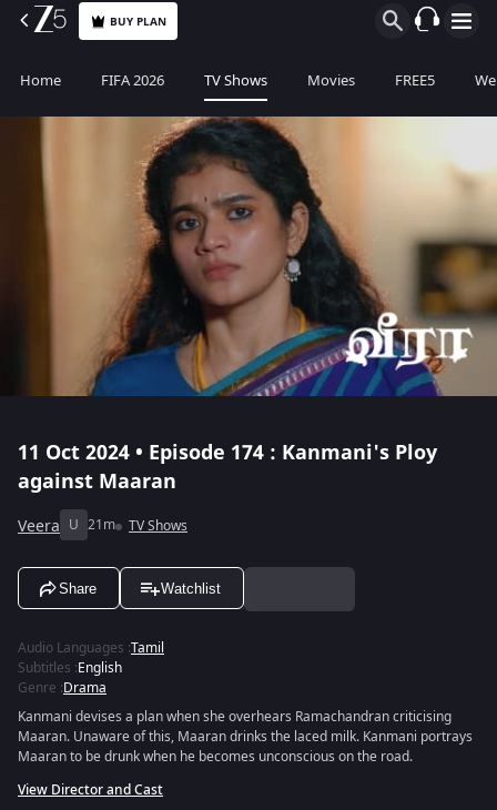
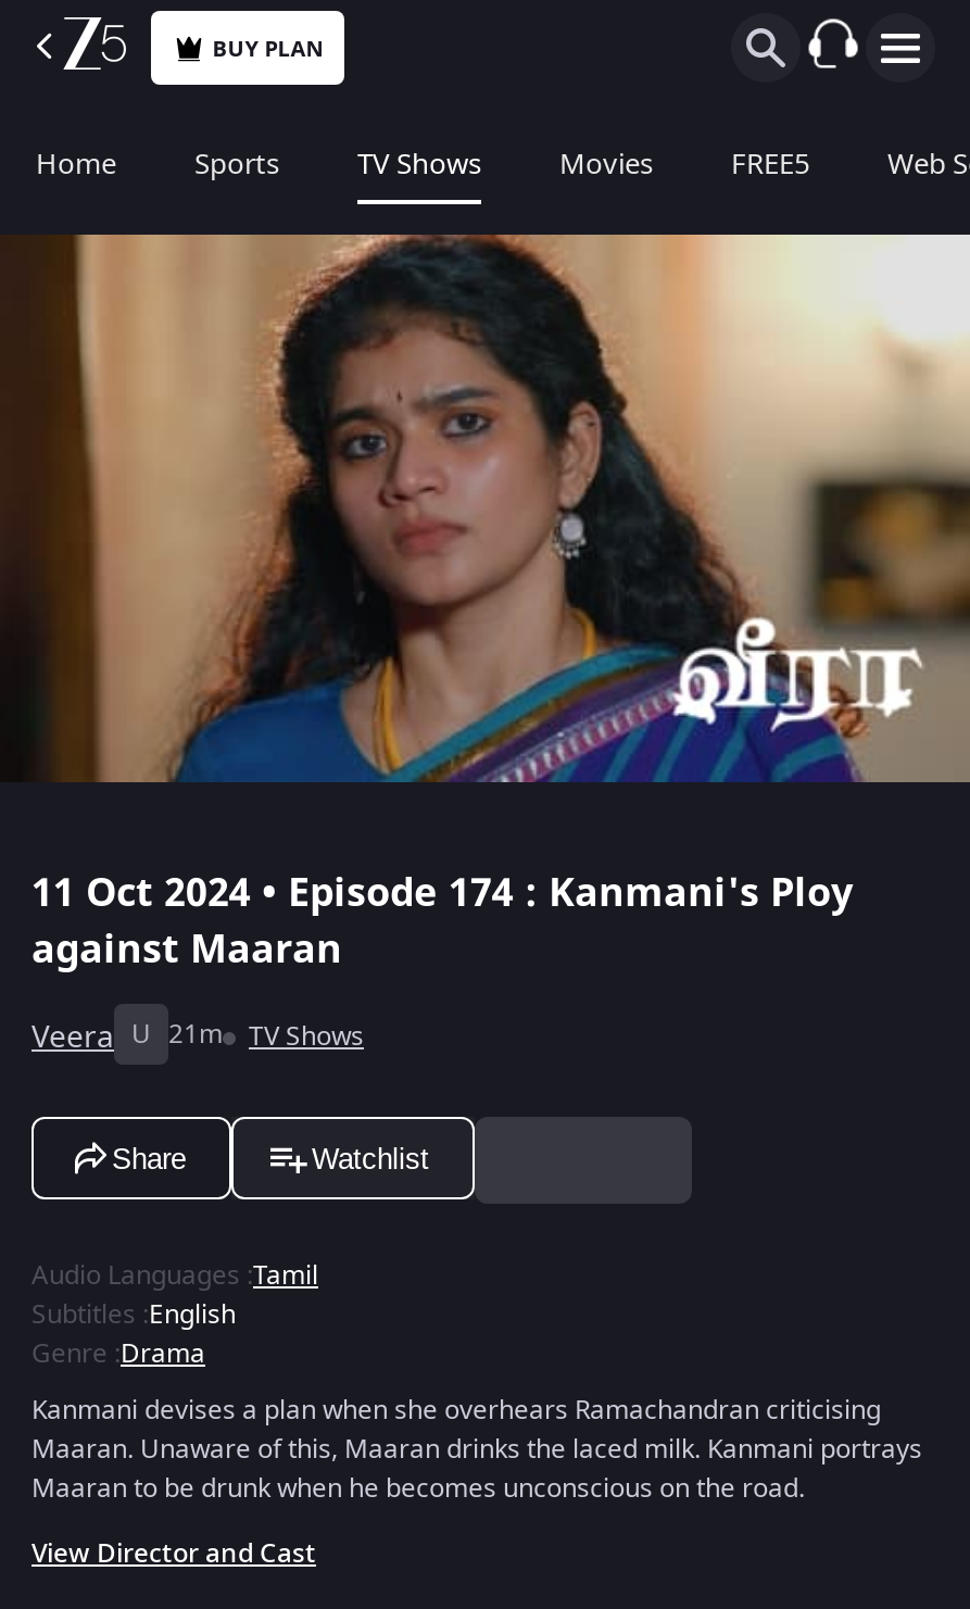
- FIFA 2026
+ Sports
